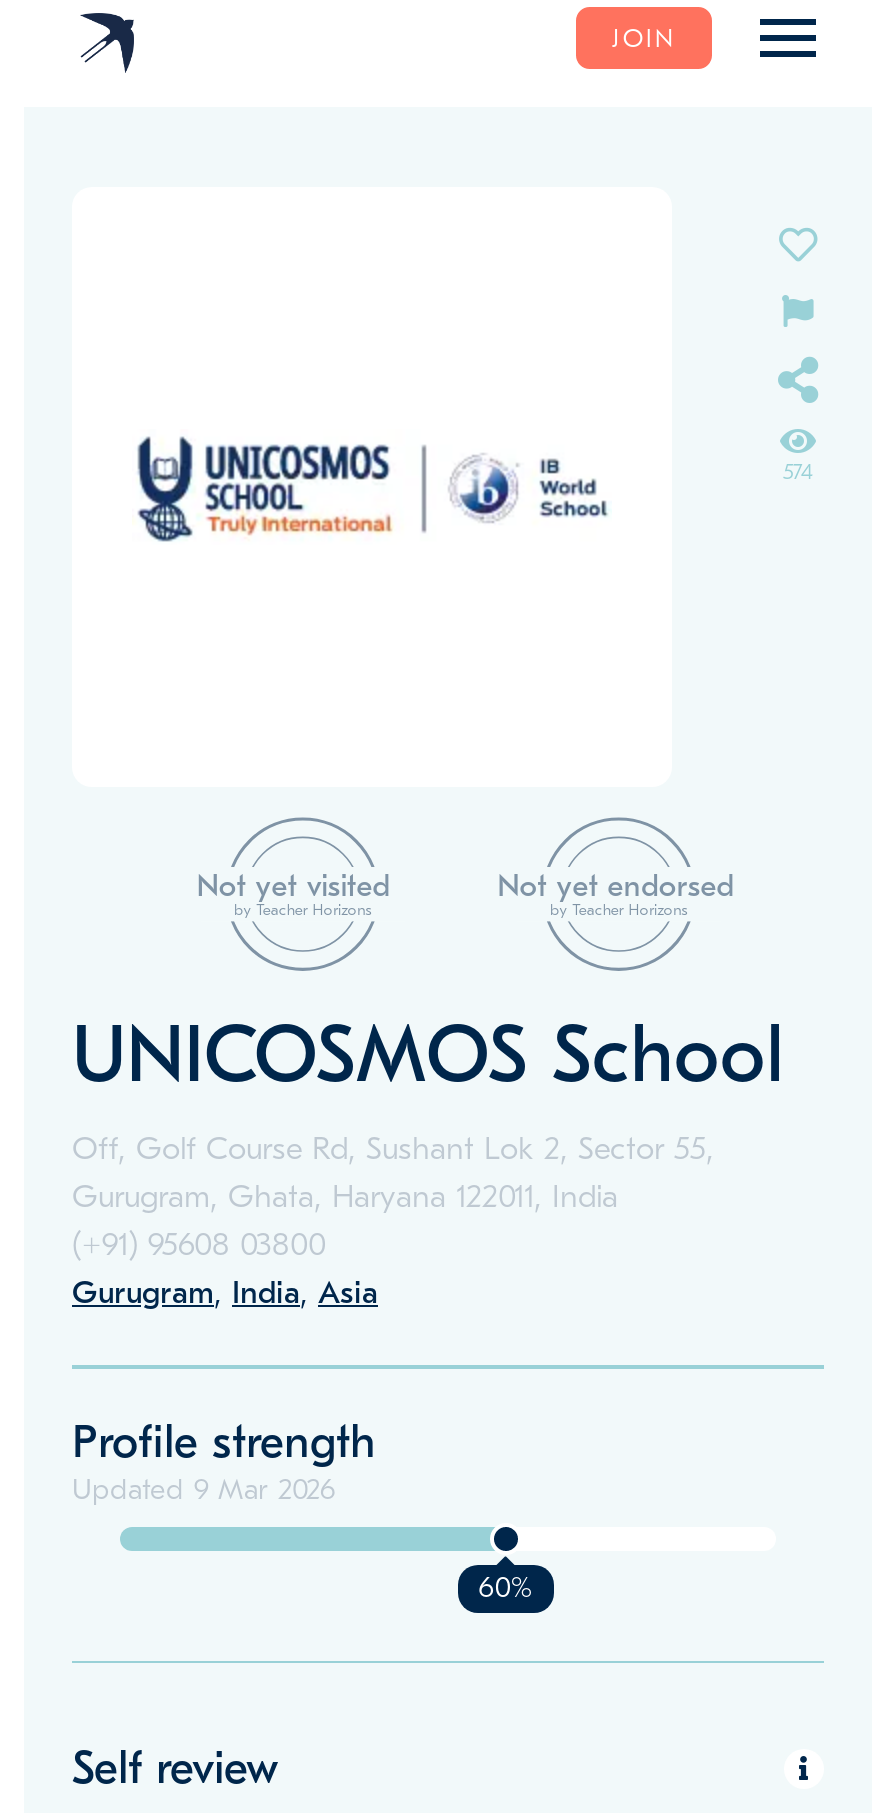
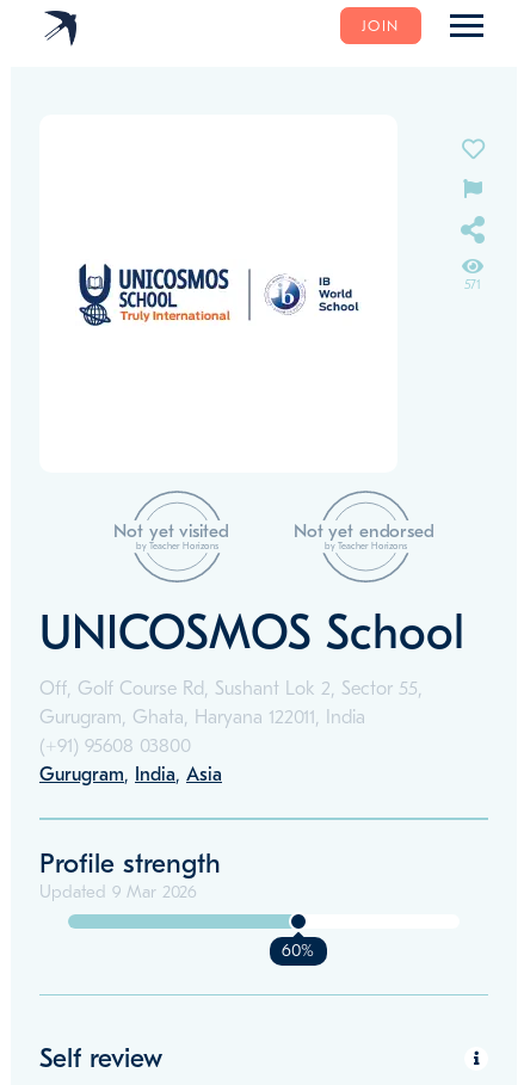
- 574
+ 571
